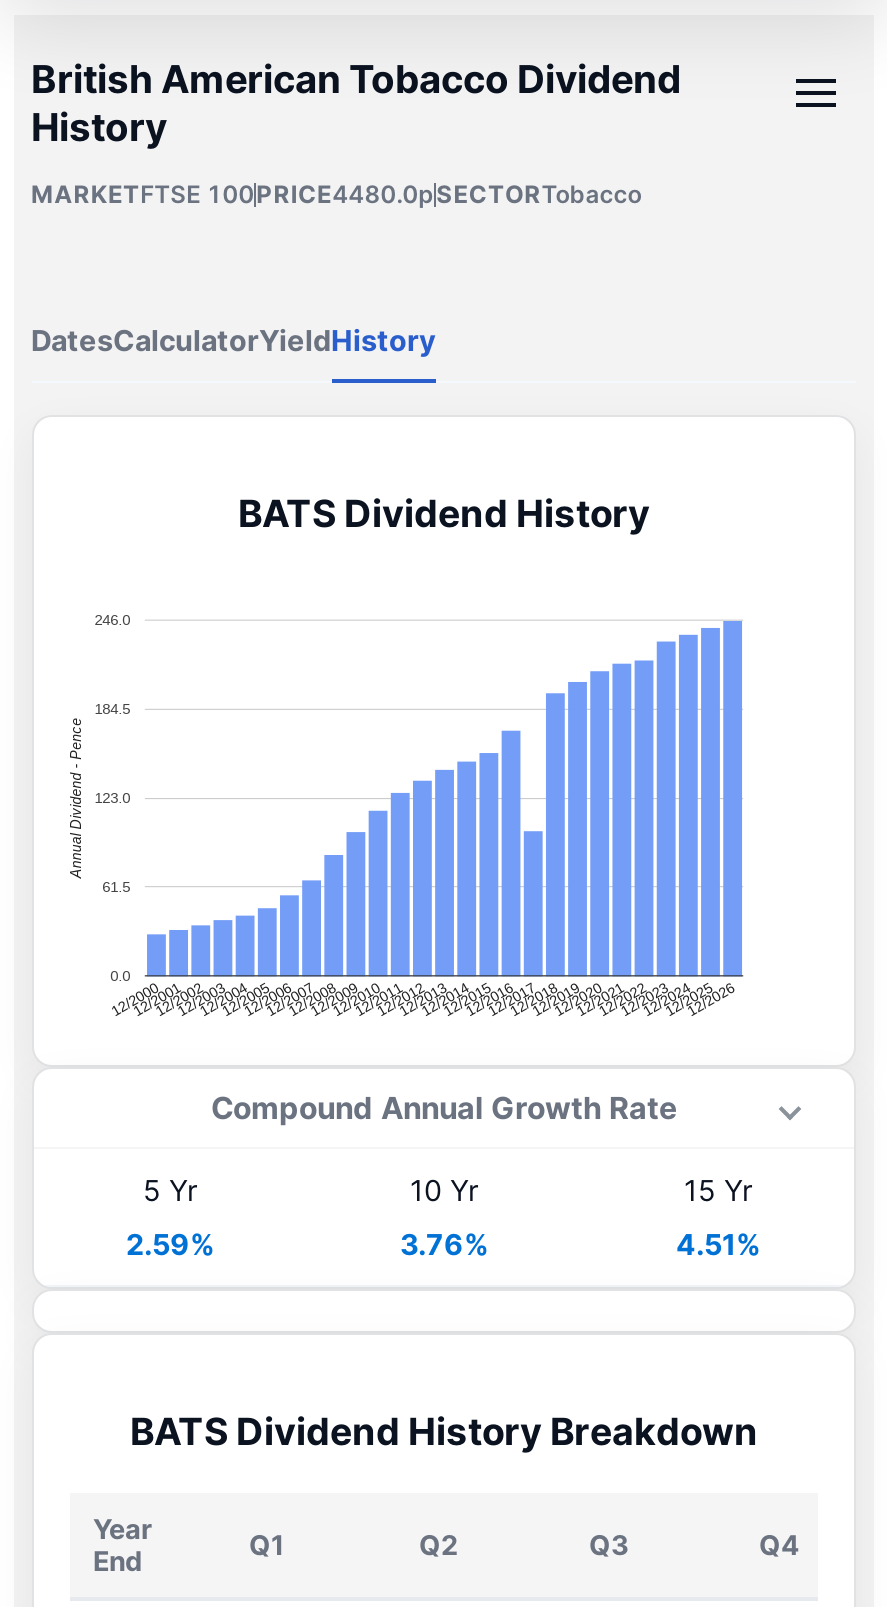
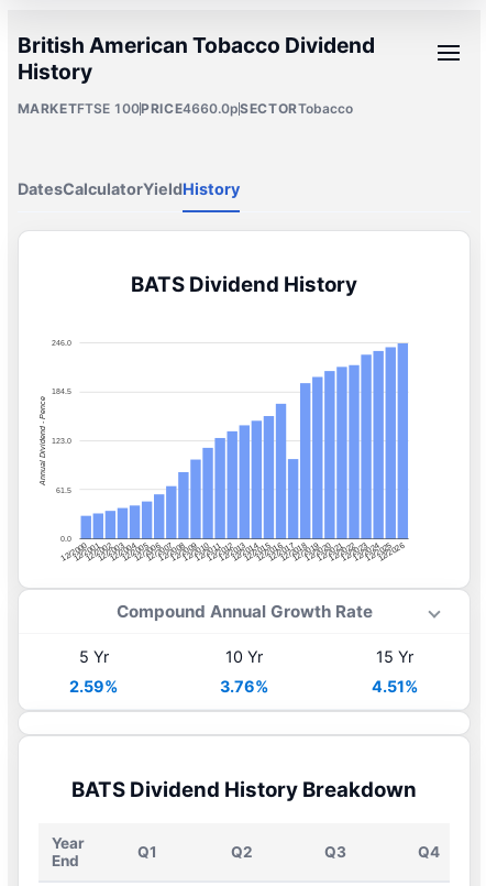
- MARKETFTSE 100PRICE4480.0pSECTORTobacco
+ MARKETFTSE 100PRICE4660.0pSECTORTobacco
